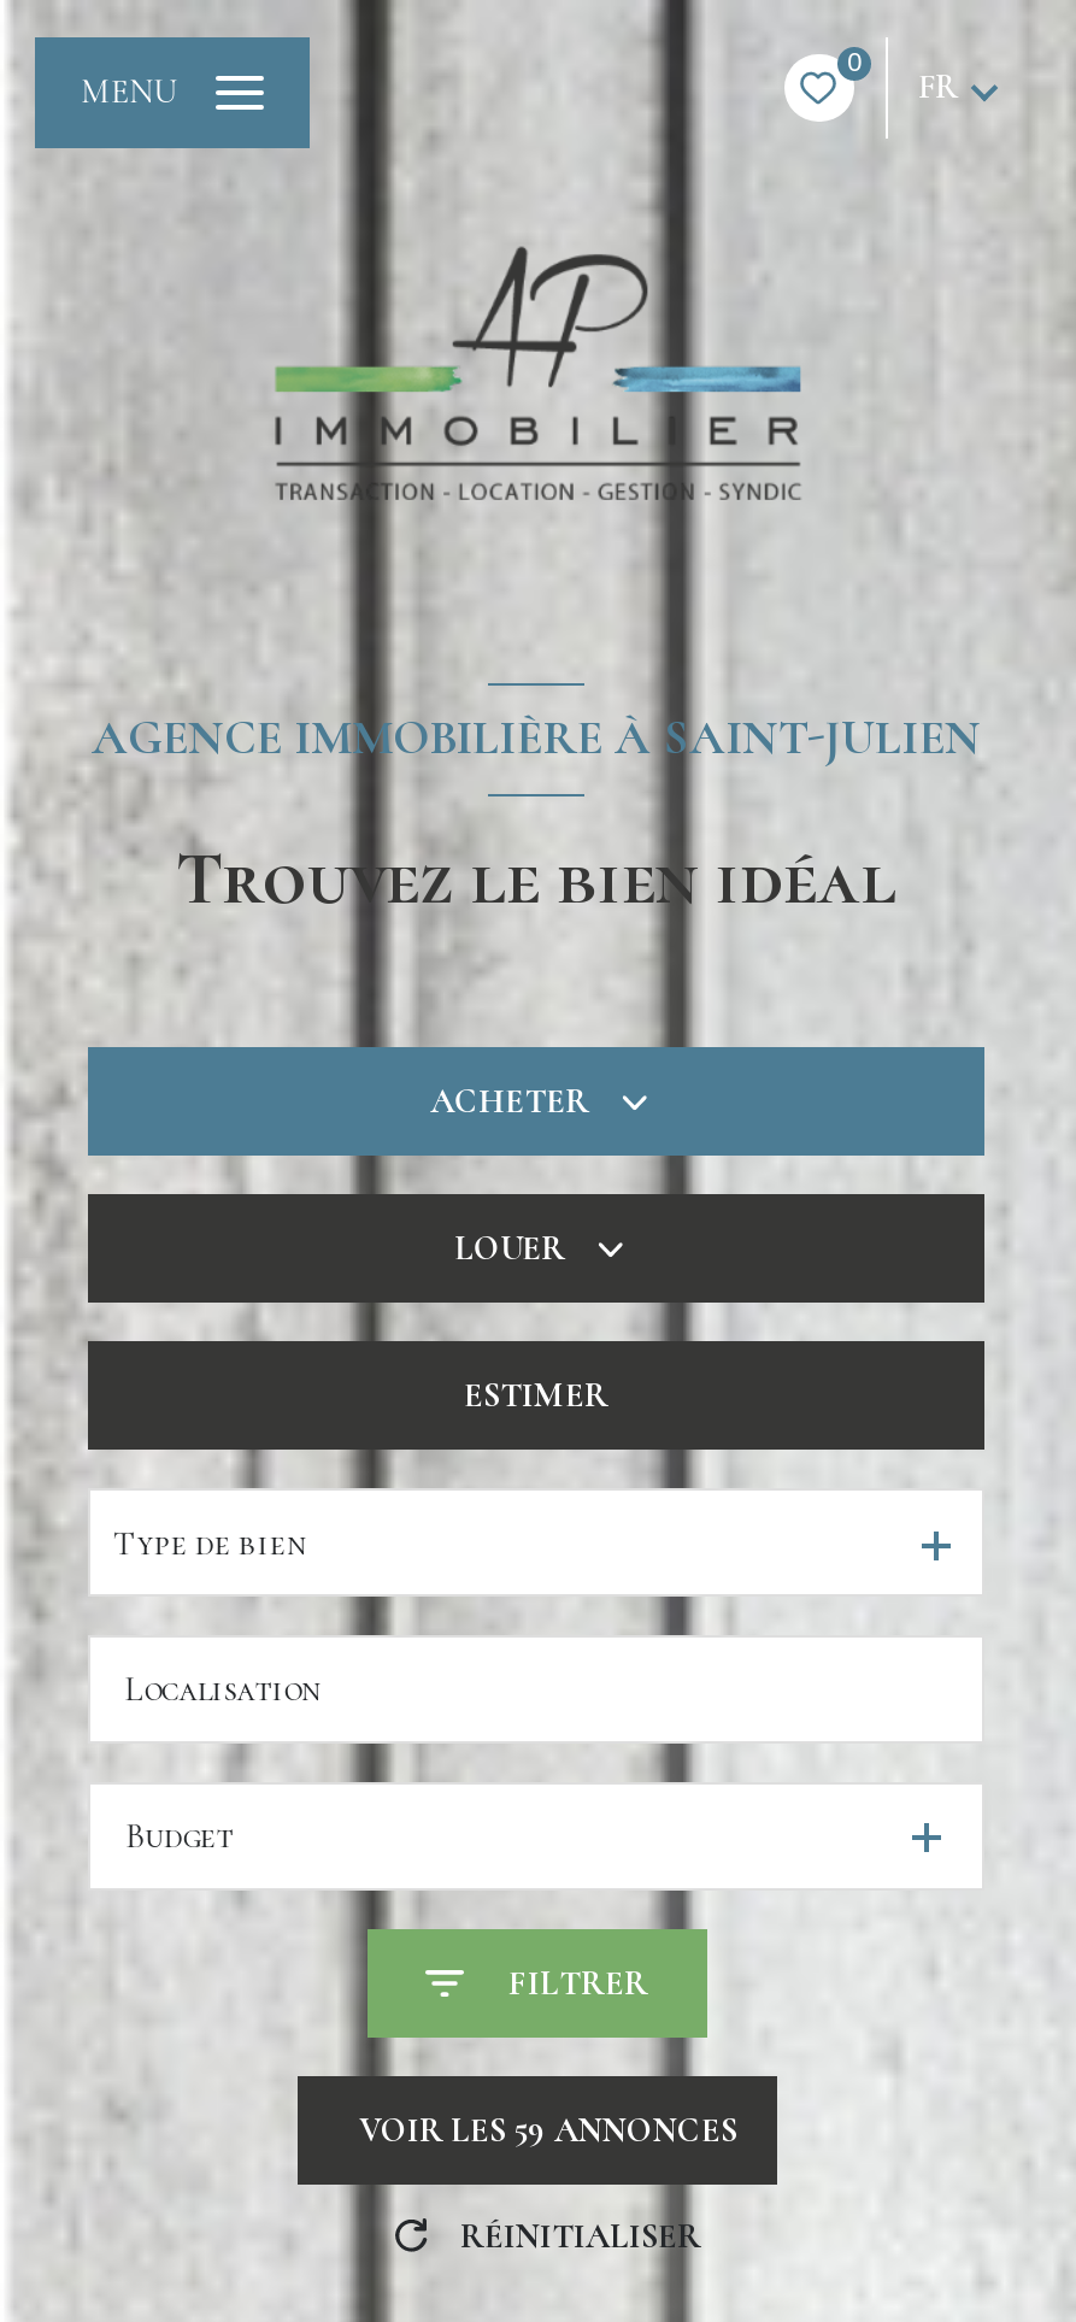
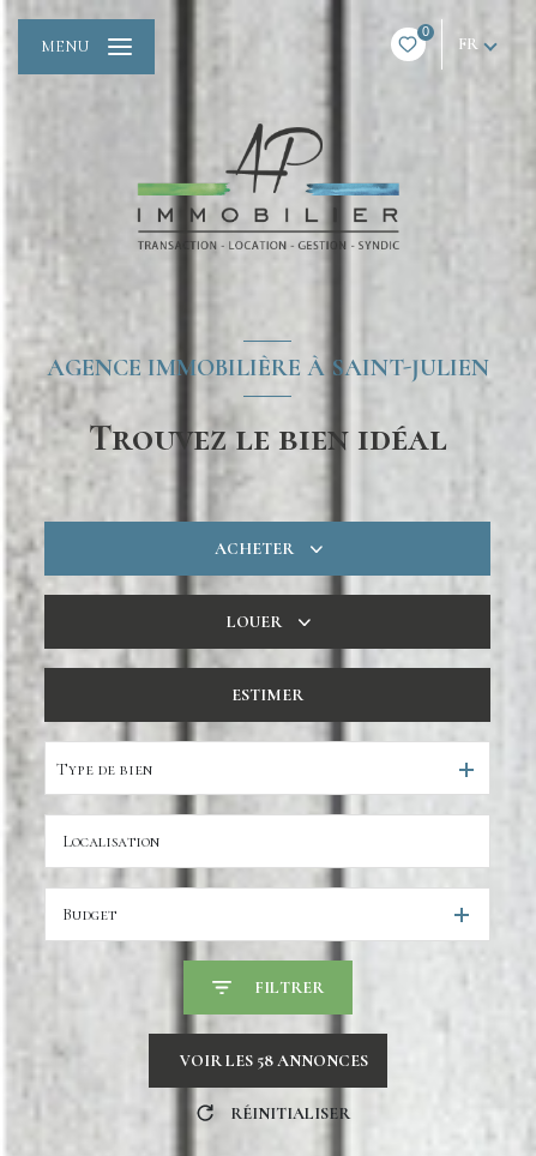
- VOIR LES 59 ANNONCES
+ VOIR LES 58 ANNONCES
